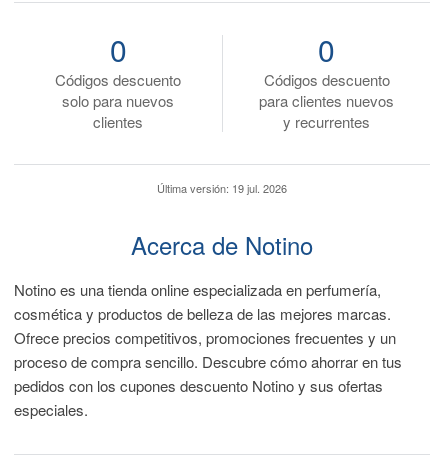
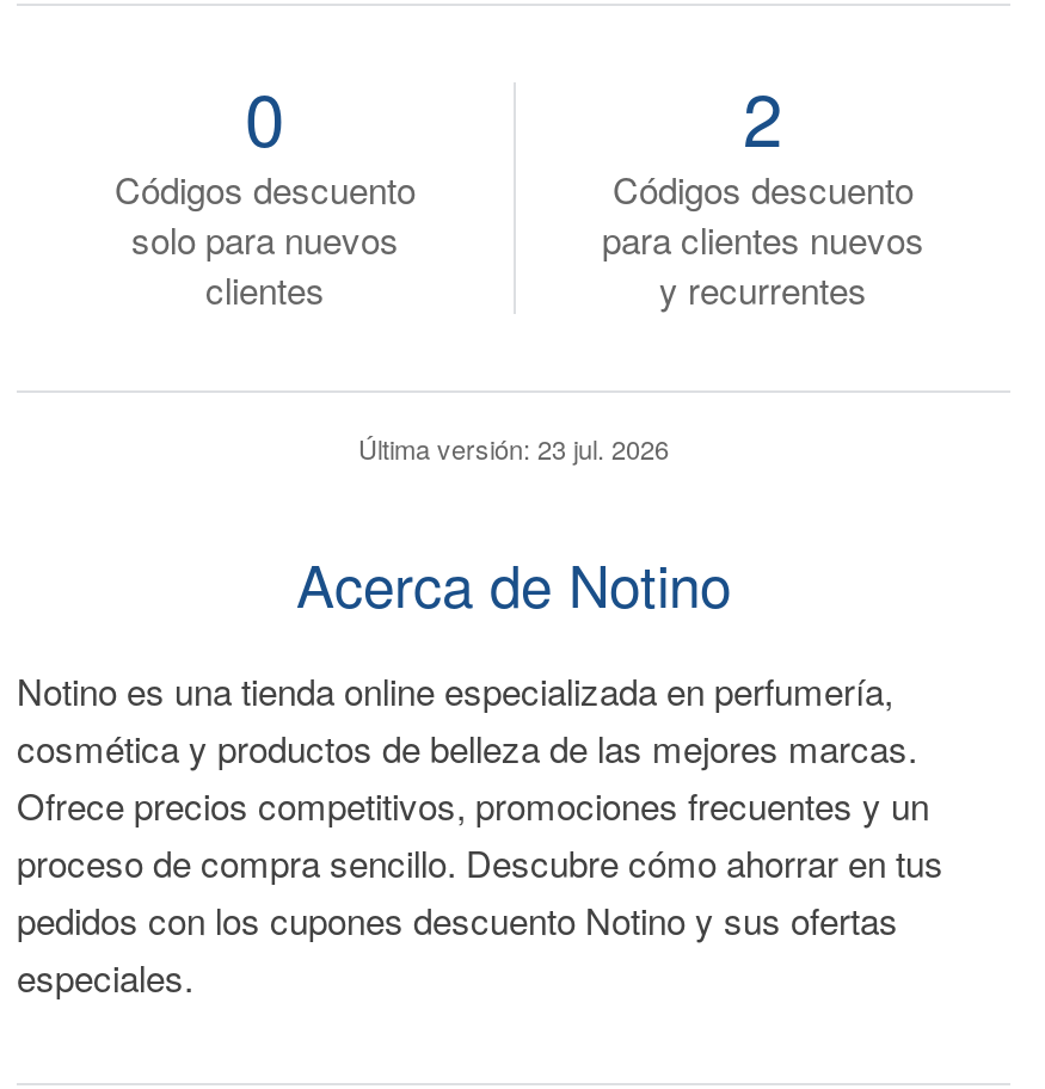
- 0
+ 2

- Última versión: 19 jul. 2026
+ Última versión: 23 jul. 2026
